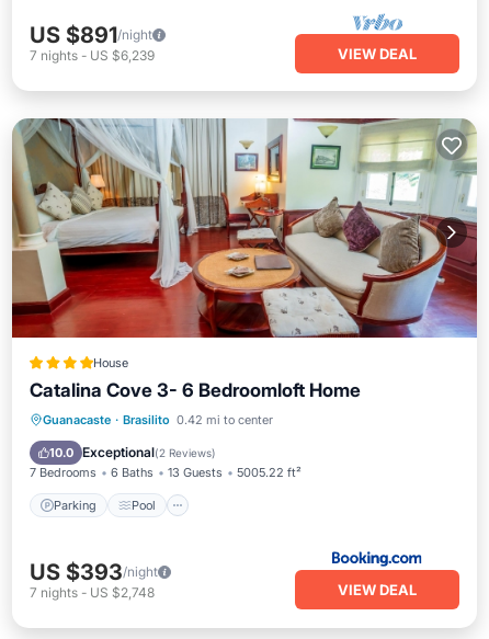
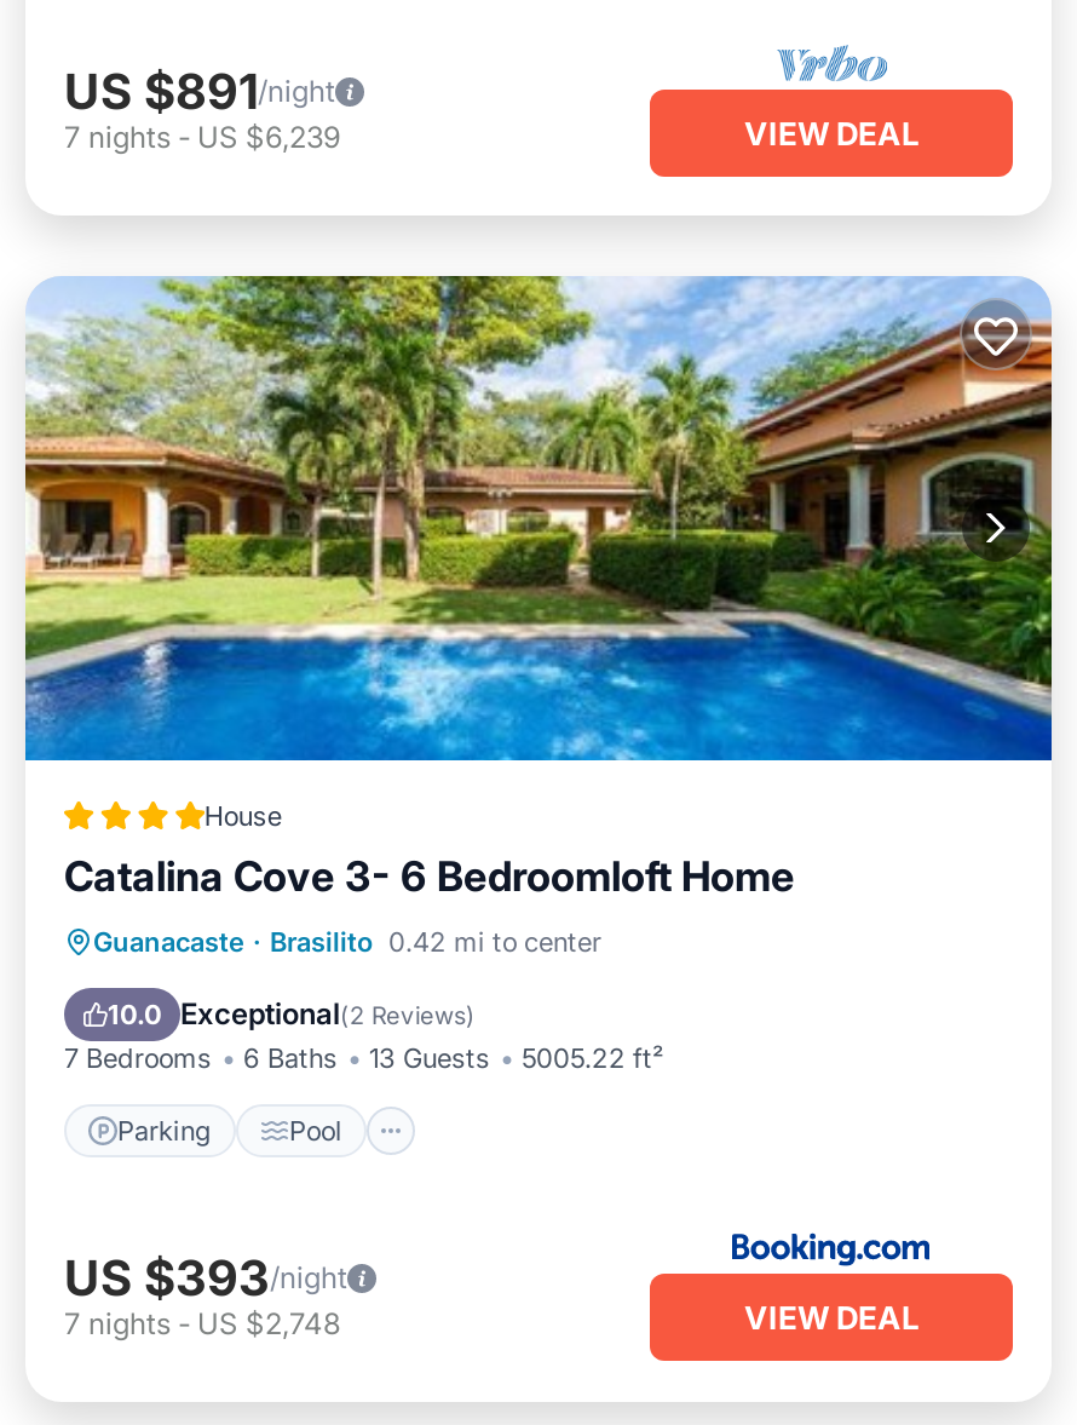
- [image]
+ [image]
